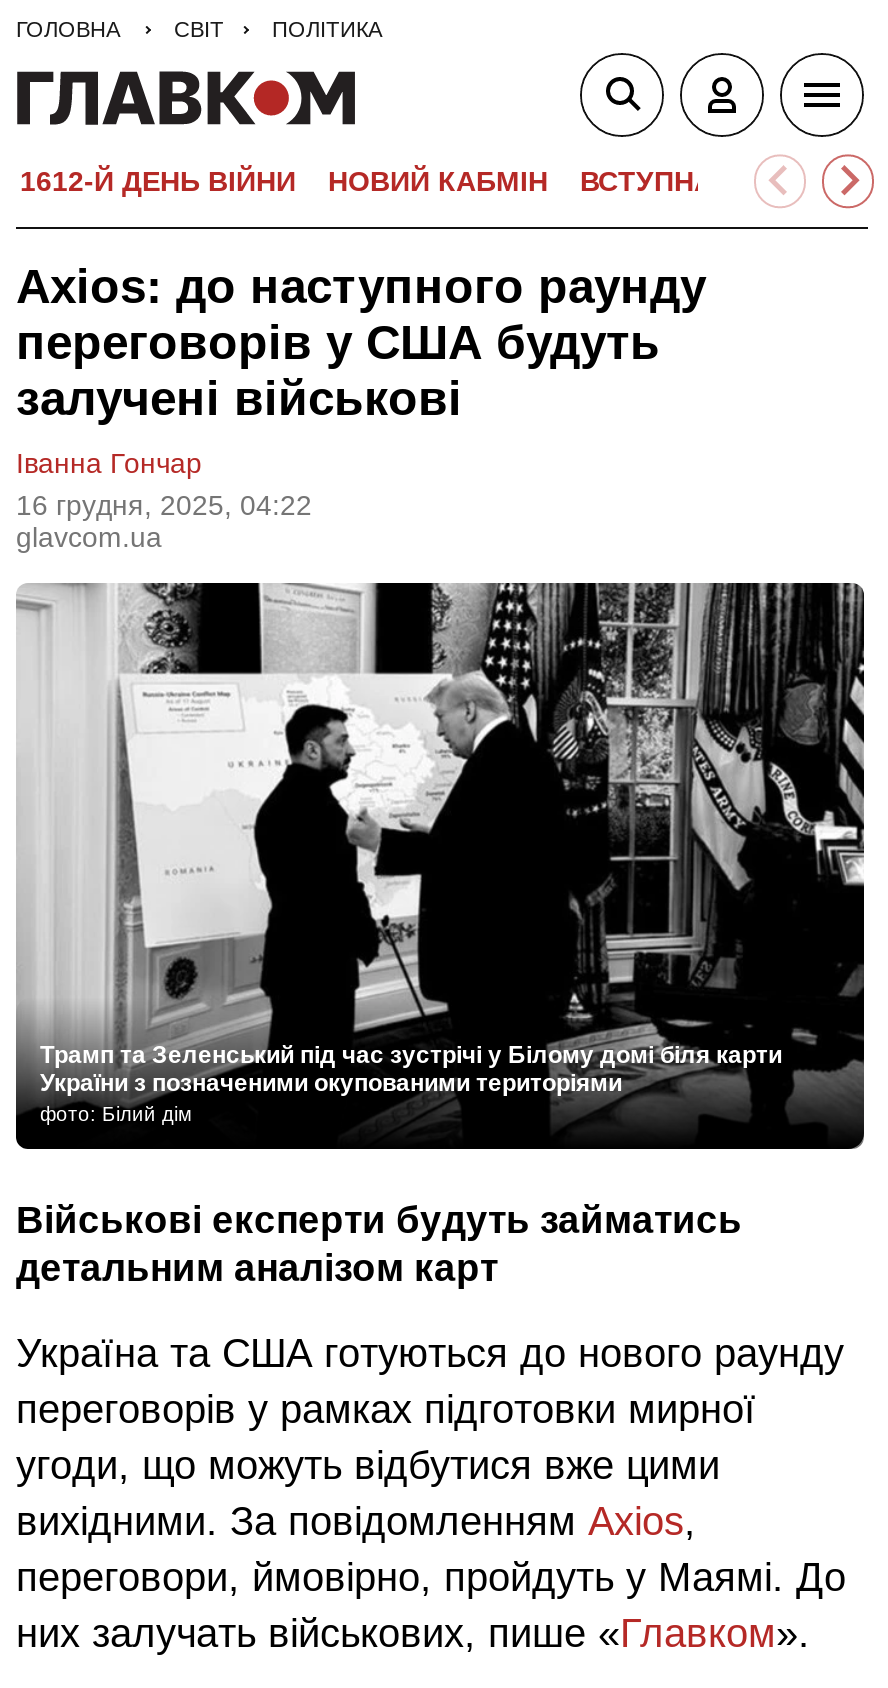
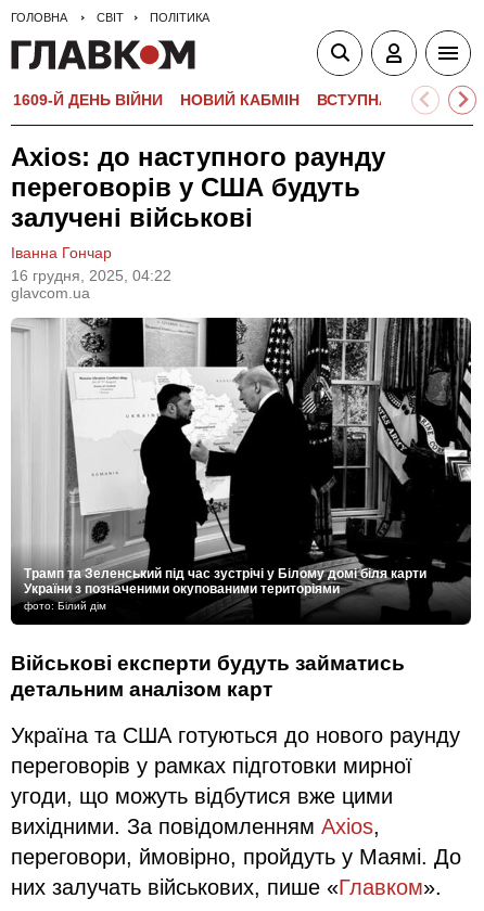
- 1612-Й ДЕНЬ ВІЙНИ
+ 1609-Й ДЕНЬ ВІЙНИ
